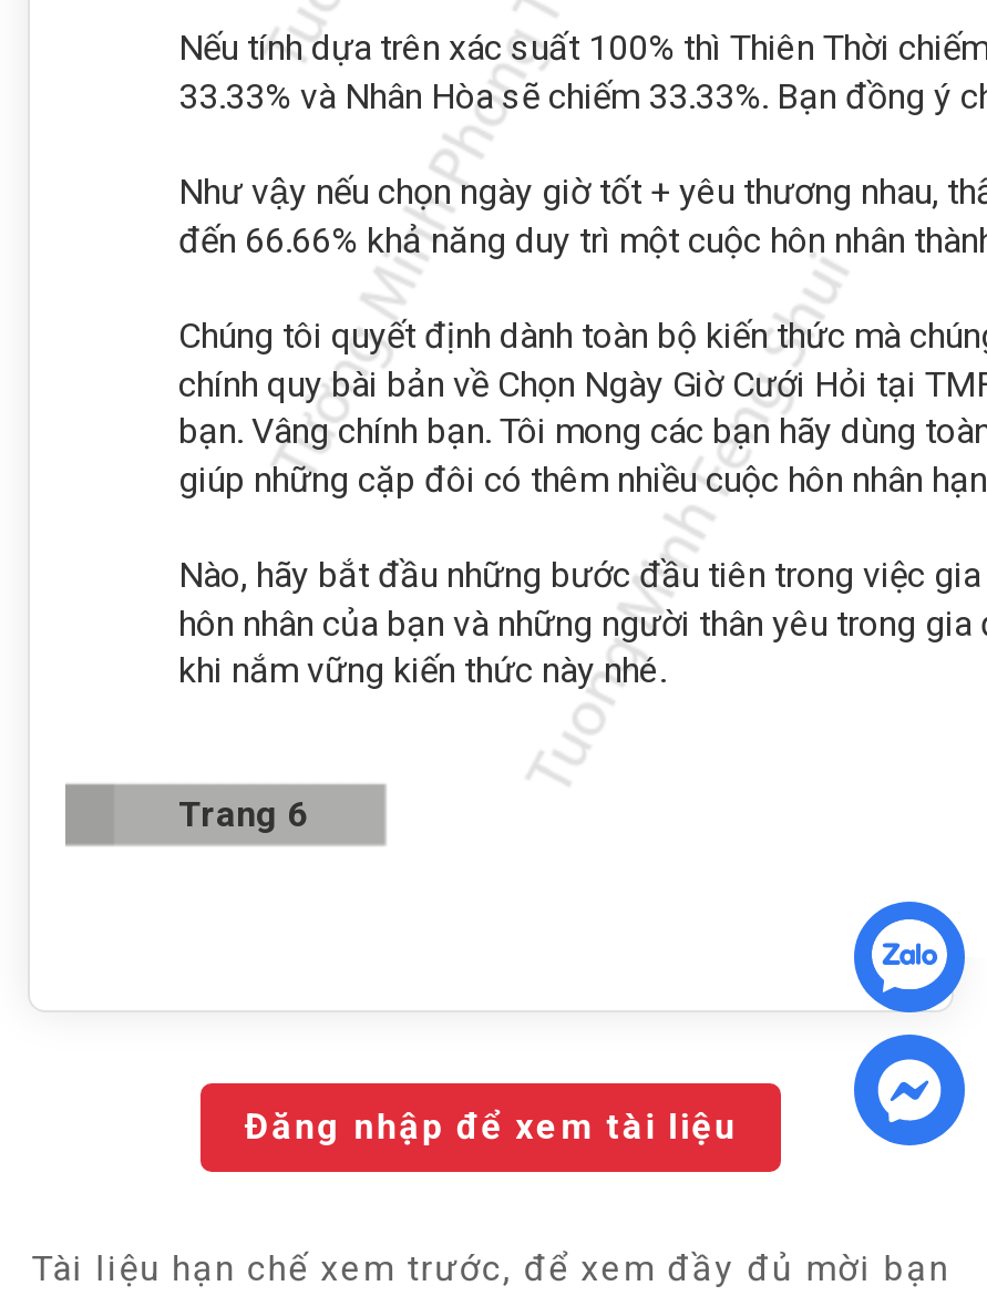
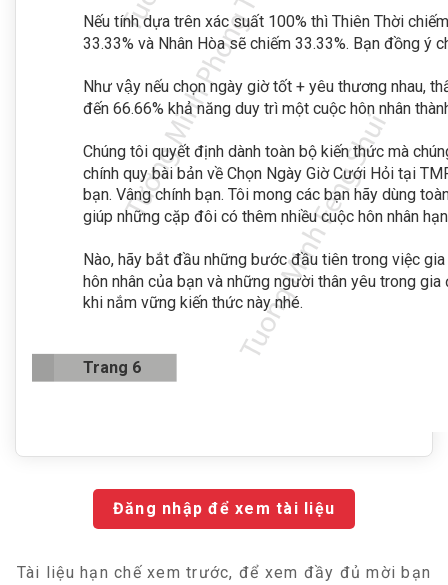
- [image]

- [image]
